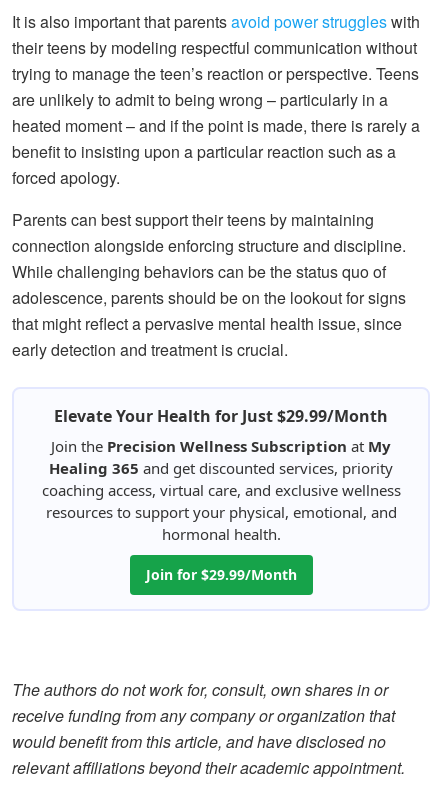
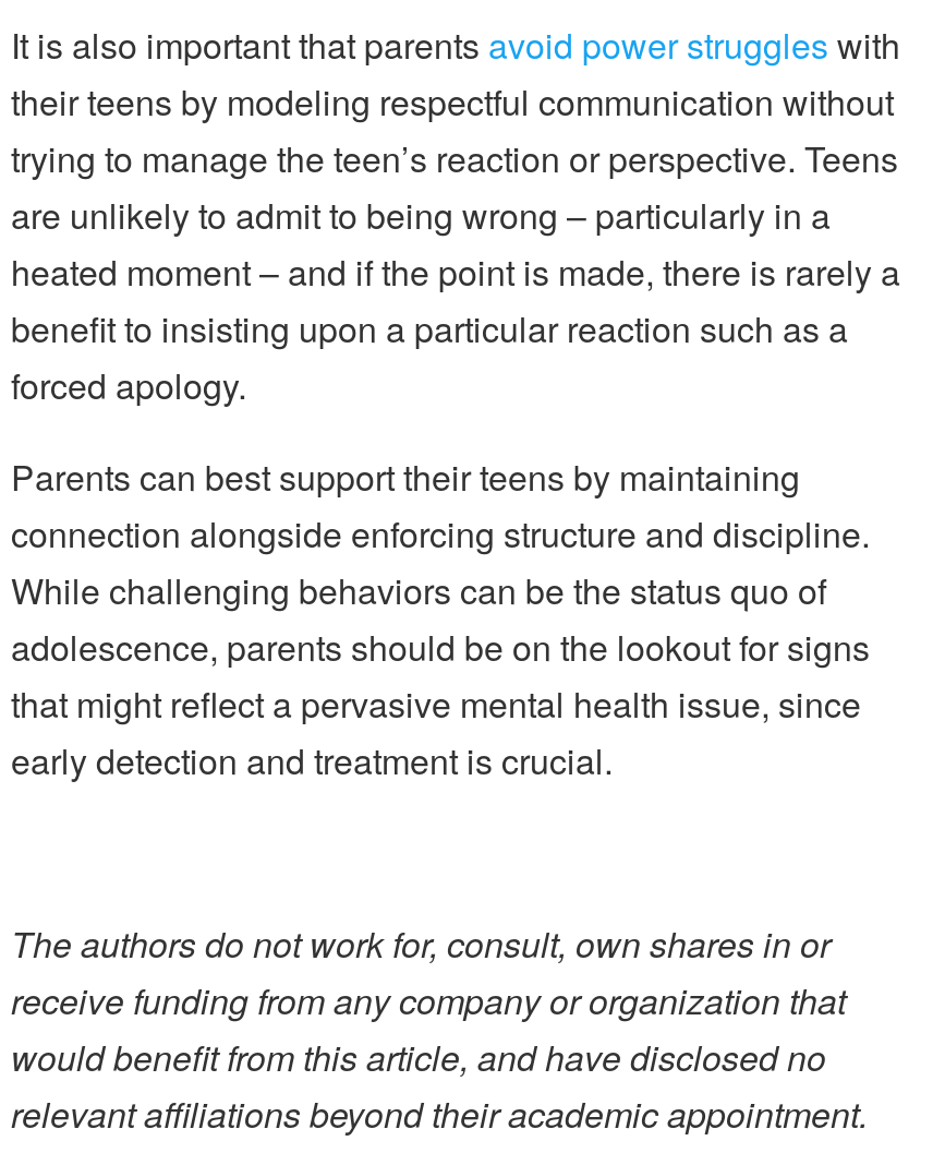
- Elevate Your Health for Just $29.99/Month
- Join the Precision Wellness Subscription at My
- Healing 365 and get discounted services, priority
- coaching access, virtual care, and exclusive wellness
- resources to support your physical, emotional, and
- hormonal health.
- Join for $29.99/Month
